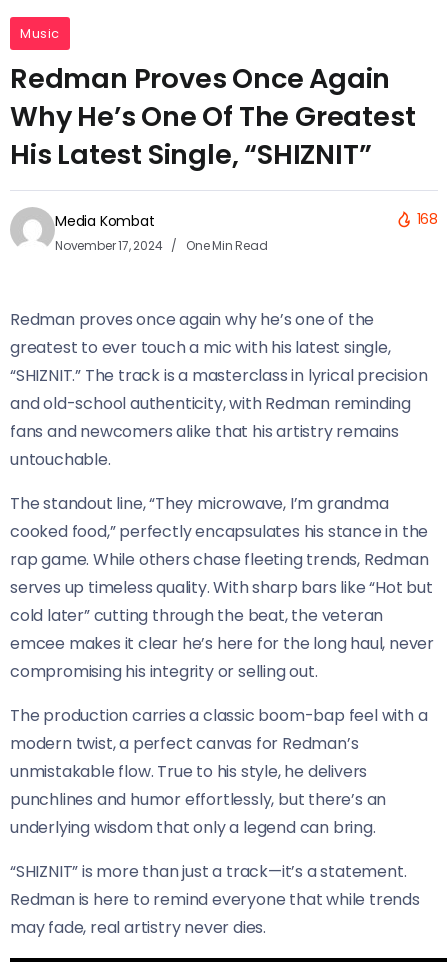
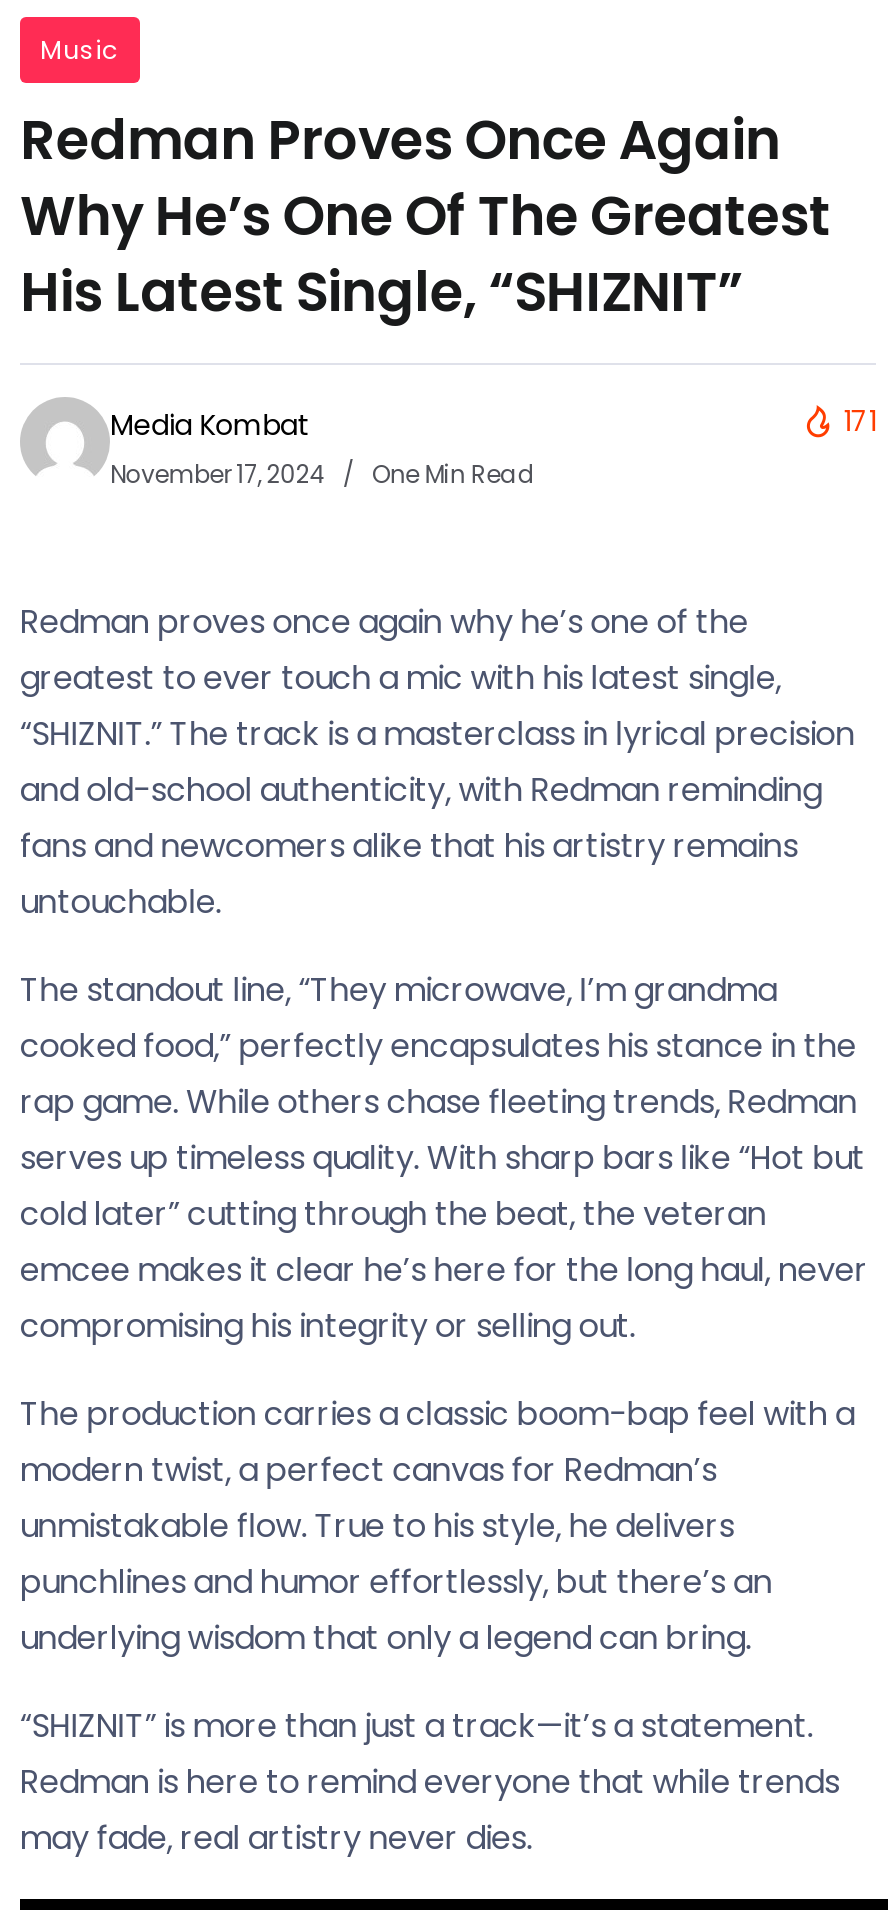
- 168
+ 171
